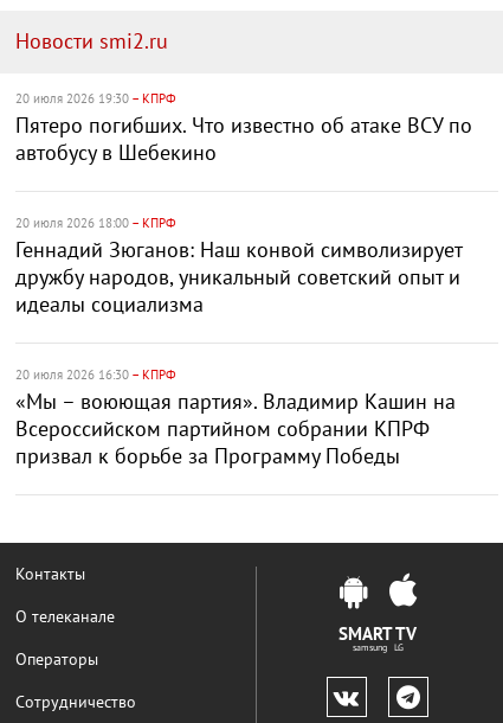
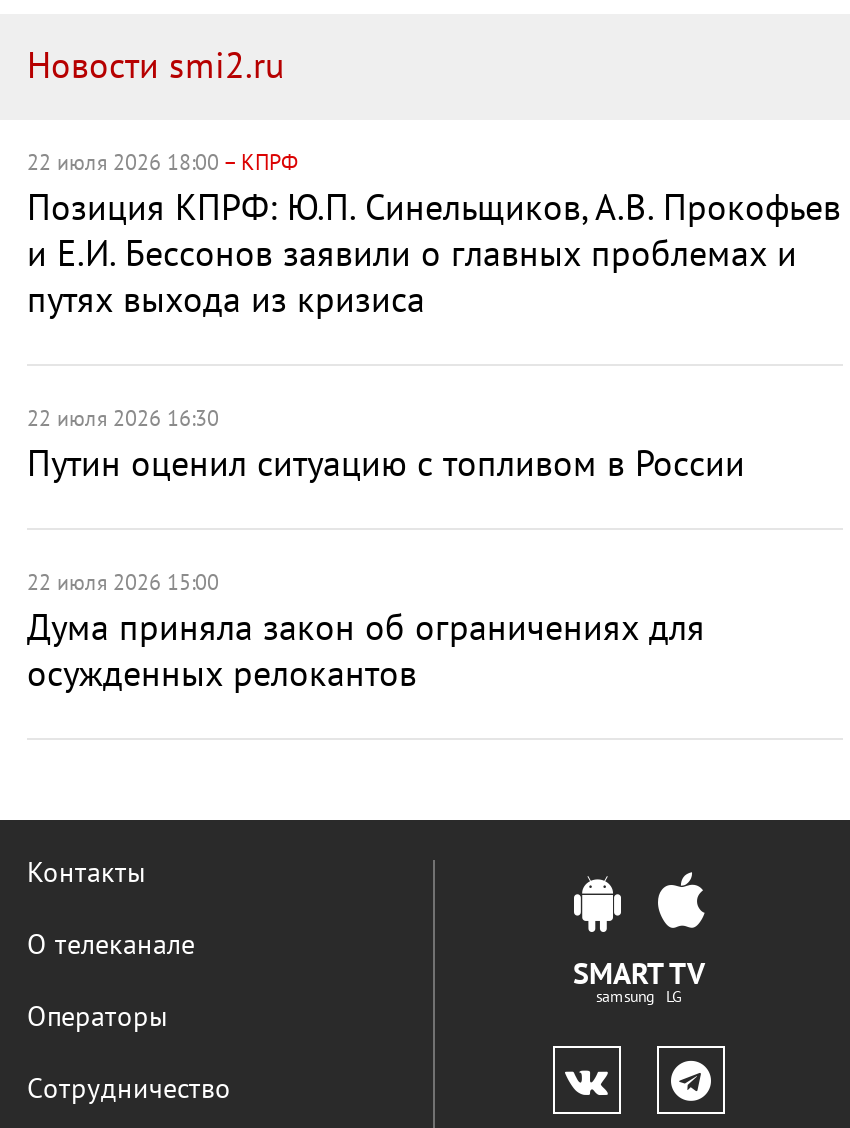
- 20 июля 2026 19:30 – КПРФ
- Пятеро погибших. Что известно об атаке ВСУ по
- автобусу в Шебекино
+ 22 июля 2026 18:00 – КПРФ
+ Позиция КПРФ: Ю.П. Синельщиков, А.В. Прокофьев
+ и Е.И. Бессонов заявили о главных проблемах и
+ путях выхода из кризиса

- 20 июля 2026 18:00 – КПРФ
- Геннадий Зюганов: Наш конвой символизирует
- дружбу народов, уникальный советский опыт и
- идеалы социализма
+ 22 июля 2026 16:30
+ Путин оценил ситуацию с топливом в России

- 20 июля 2026 16:30 – КПРФ
- «Мы – воюющая партия». Владимир Кашин на
- Всероссийском партийном собрании КПРФ
- призвал к борьбе за Программу Победы
+ 22 июля 2026 15:00
+ Дума приняла закон об ограничениях для
+ осужденных релокантов
